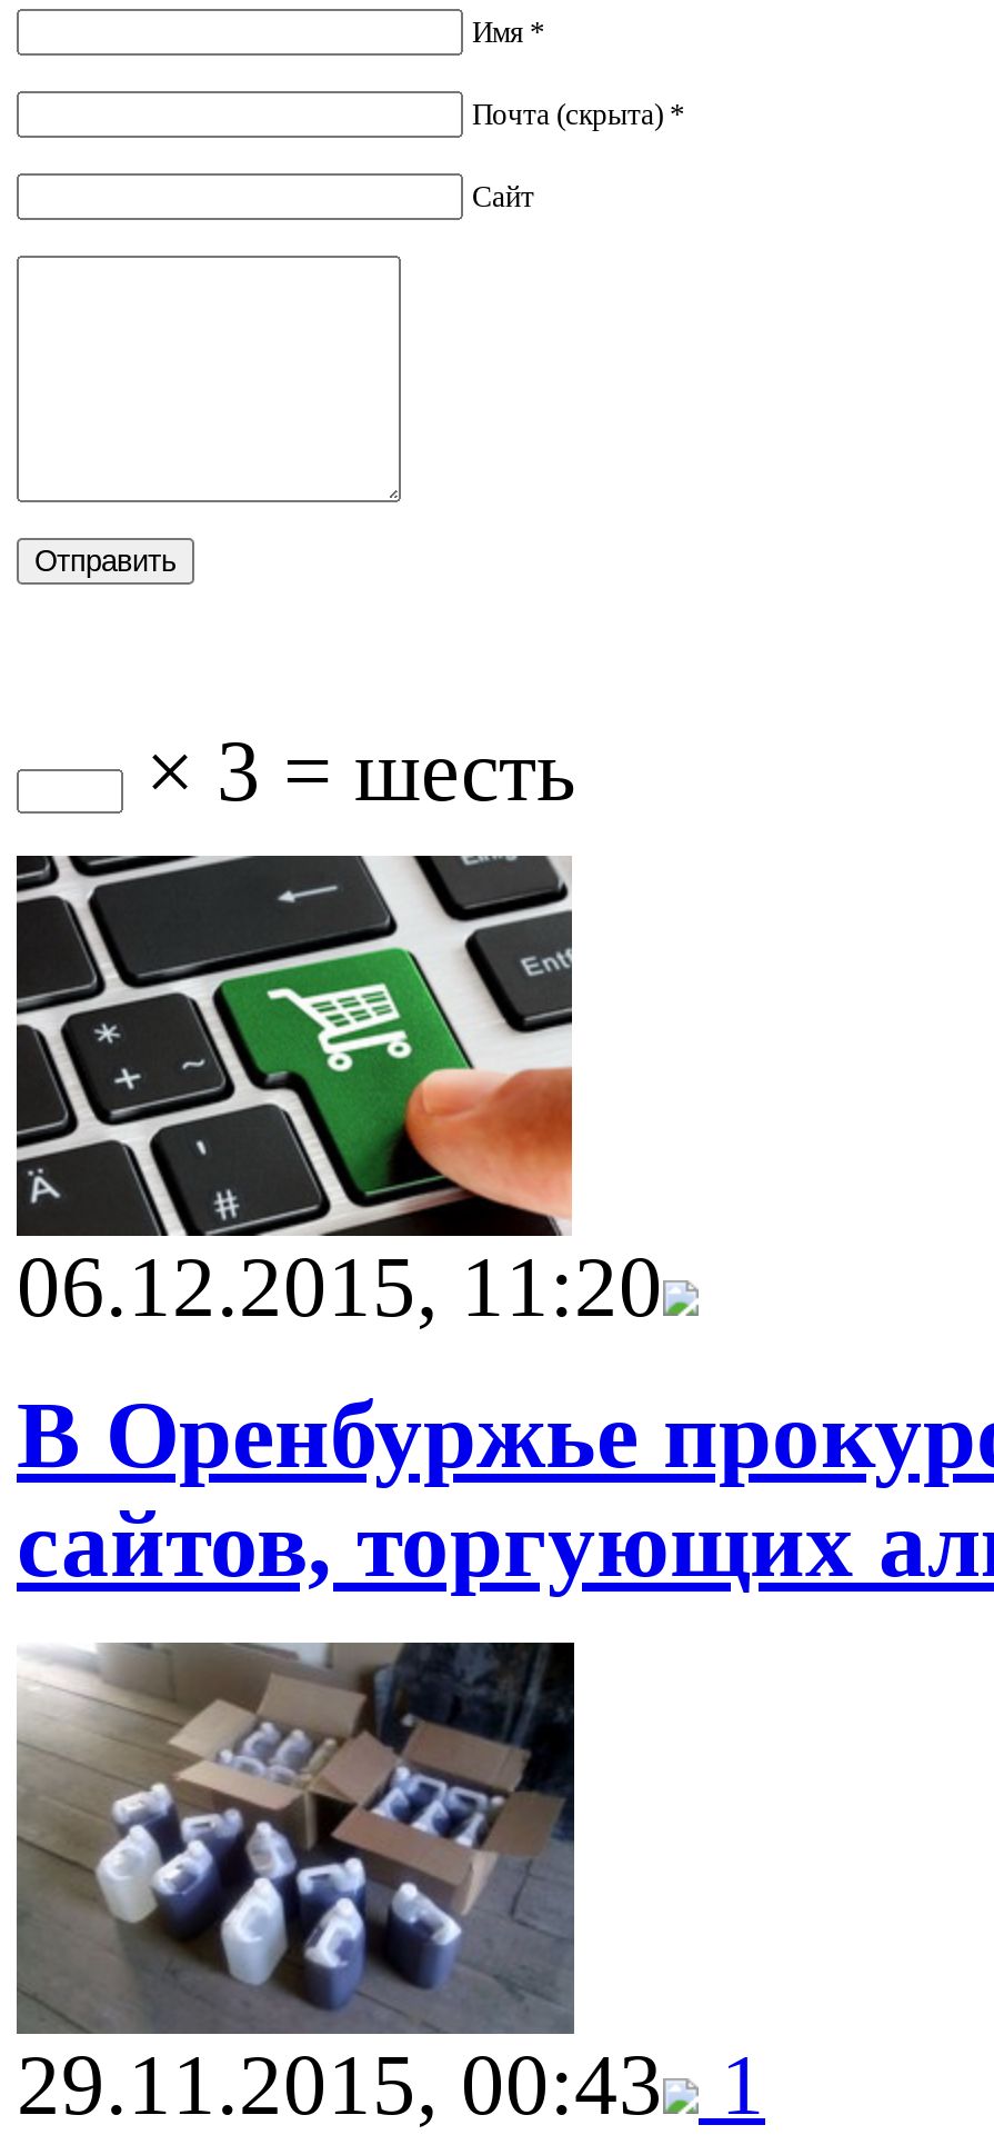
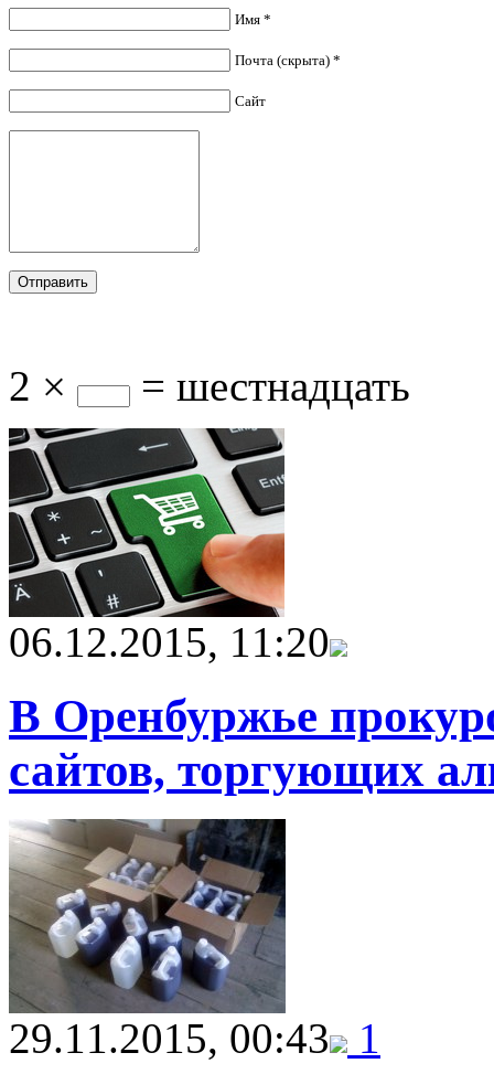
- × 3 = шесть
+ 2 ×
+ = шестнадцать
